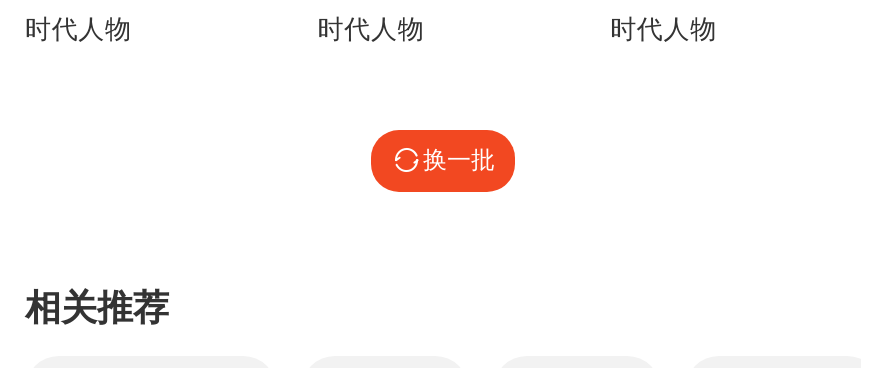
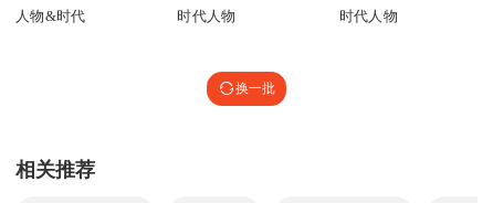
- 时代人物
+ 人物&时代
